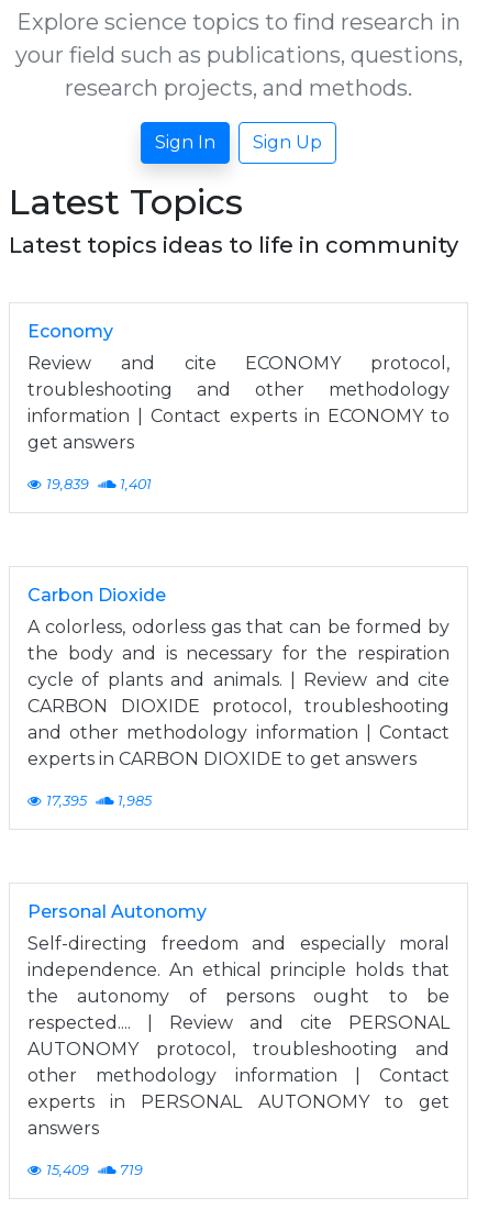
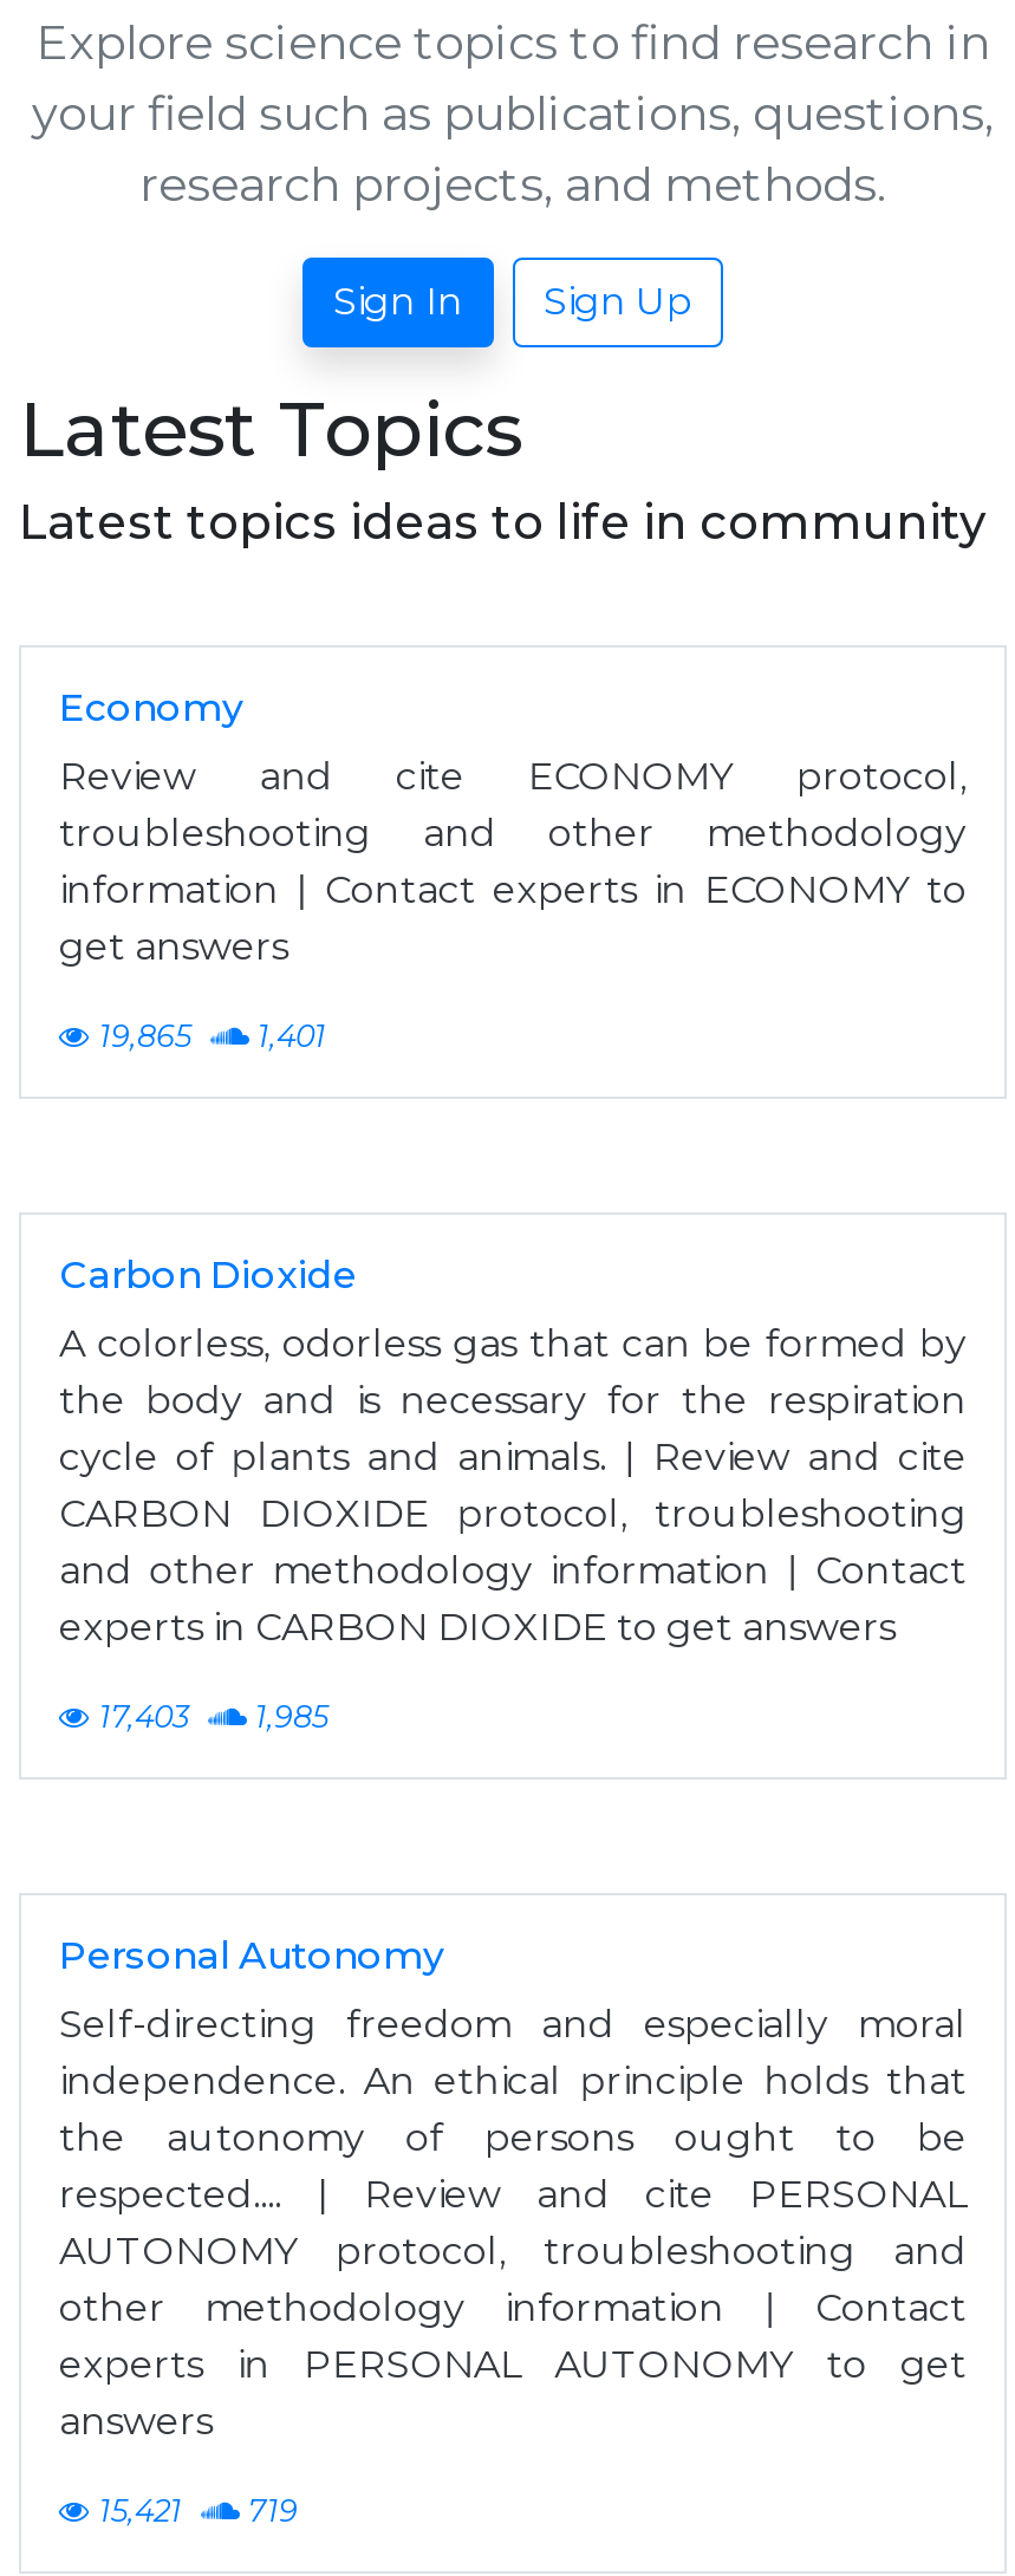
- 19,839 1,401
+ 19,865 1,401

- 17,395 1,985
+ 17,403 1,985

- 15,409 719
+ 15,421 719
